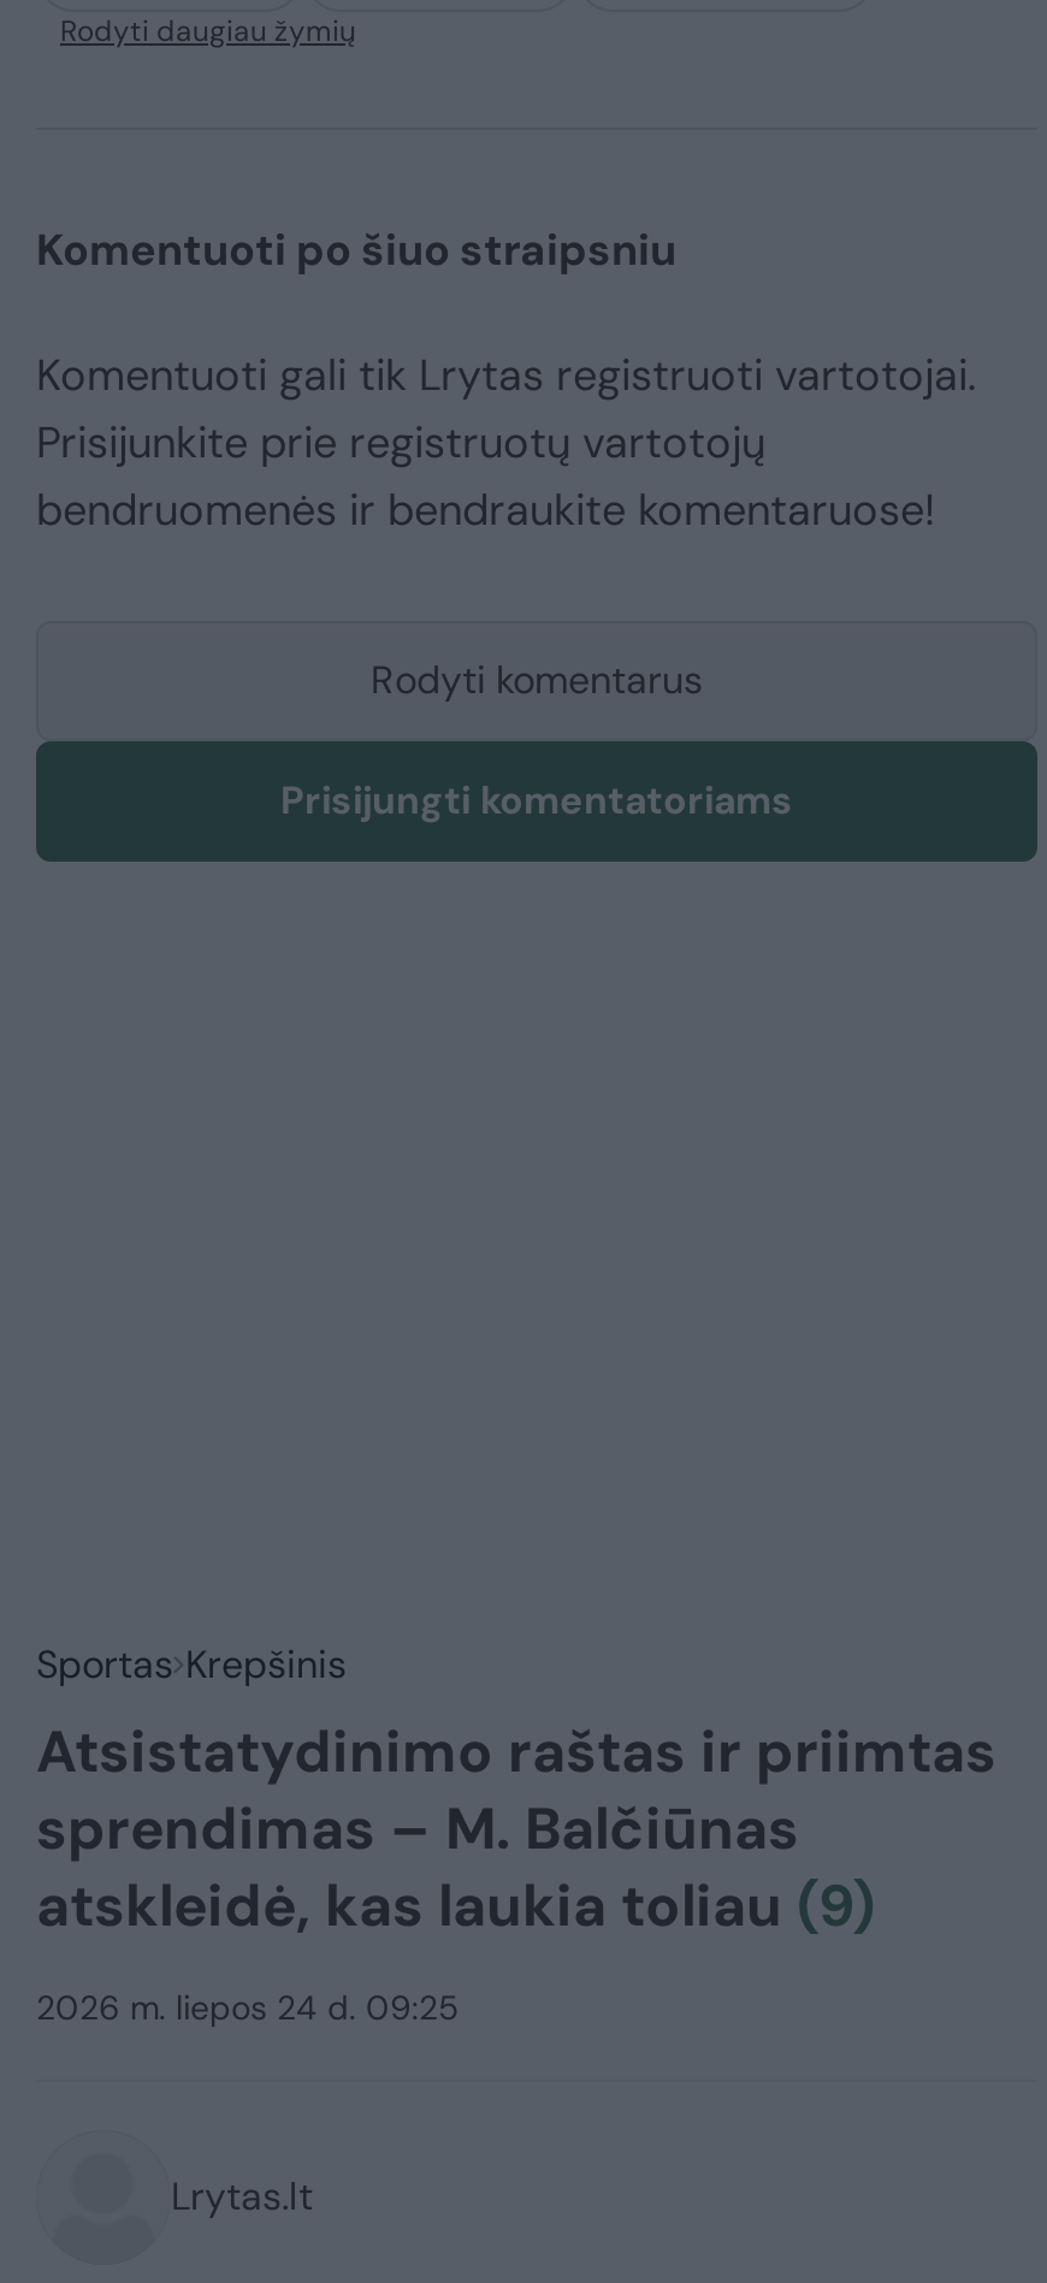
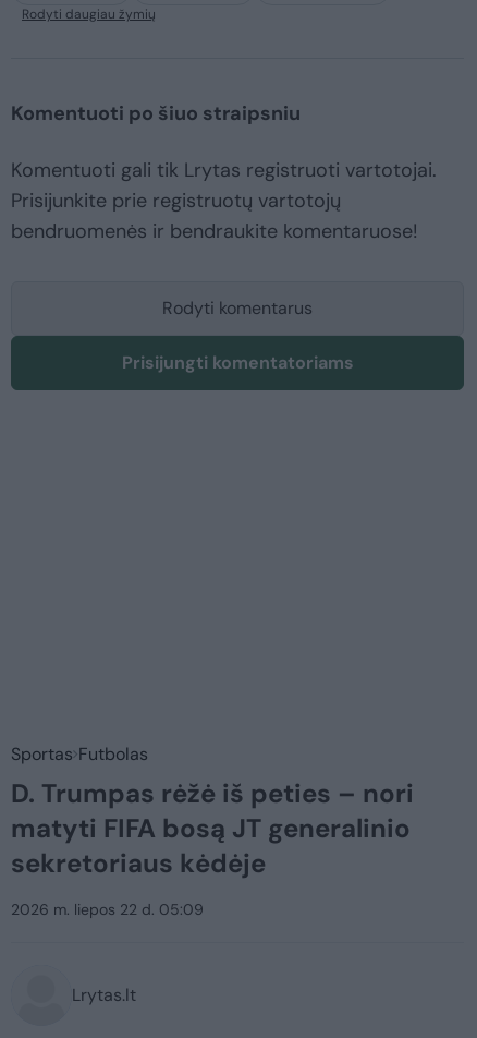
- Sportas Krepšinis
- Atsistatydinimo raštas ir priimtas
- sprendimas – M. Balčiūnas
- atskleidė, kas laukia toliau (9)
+ Sportas Futbolas
+ D. Trumpas rėžė iš peties – nori
+ matyti FIFA bosą JT generalinio
+ sekretoriaus kėdėje

- 2026 m. liepos 24 d. 09:25
+ 2026 m. liepos 22 d. 05:09
